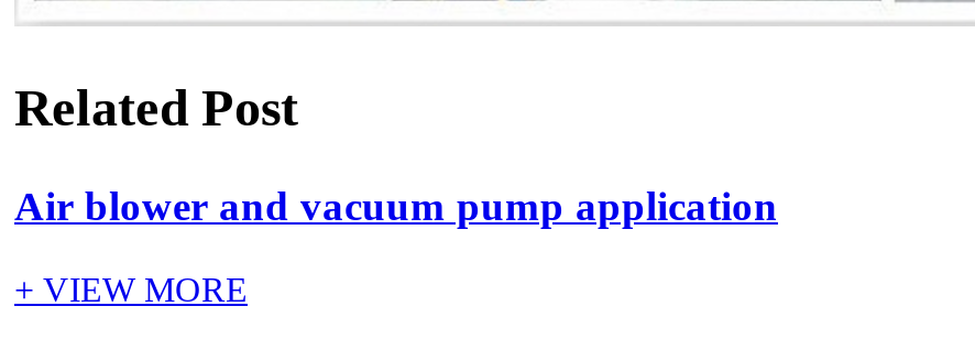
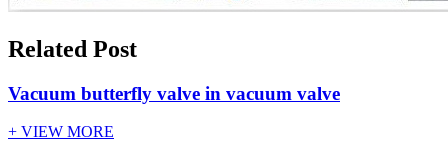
- Air blower and vacuum pump application
+ Vacuum butterfly valve in vacuum valve
